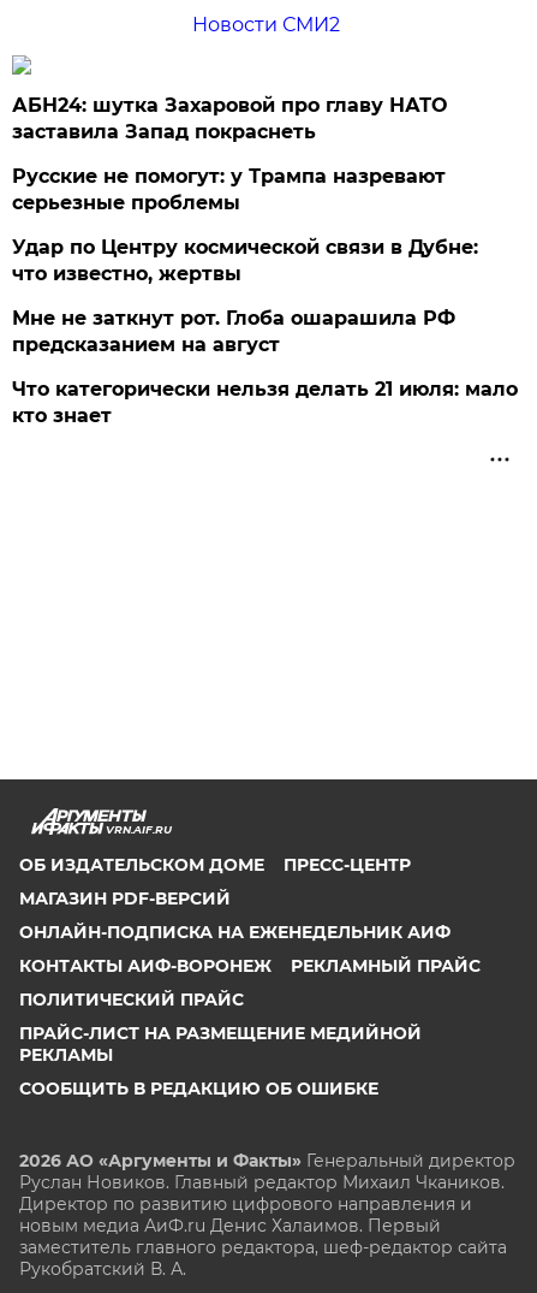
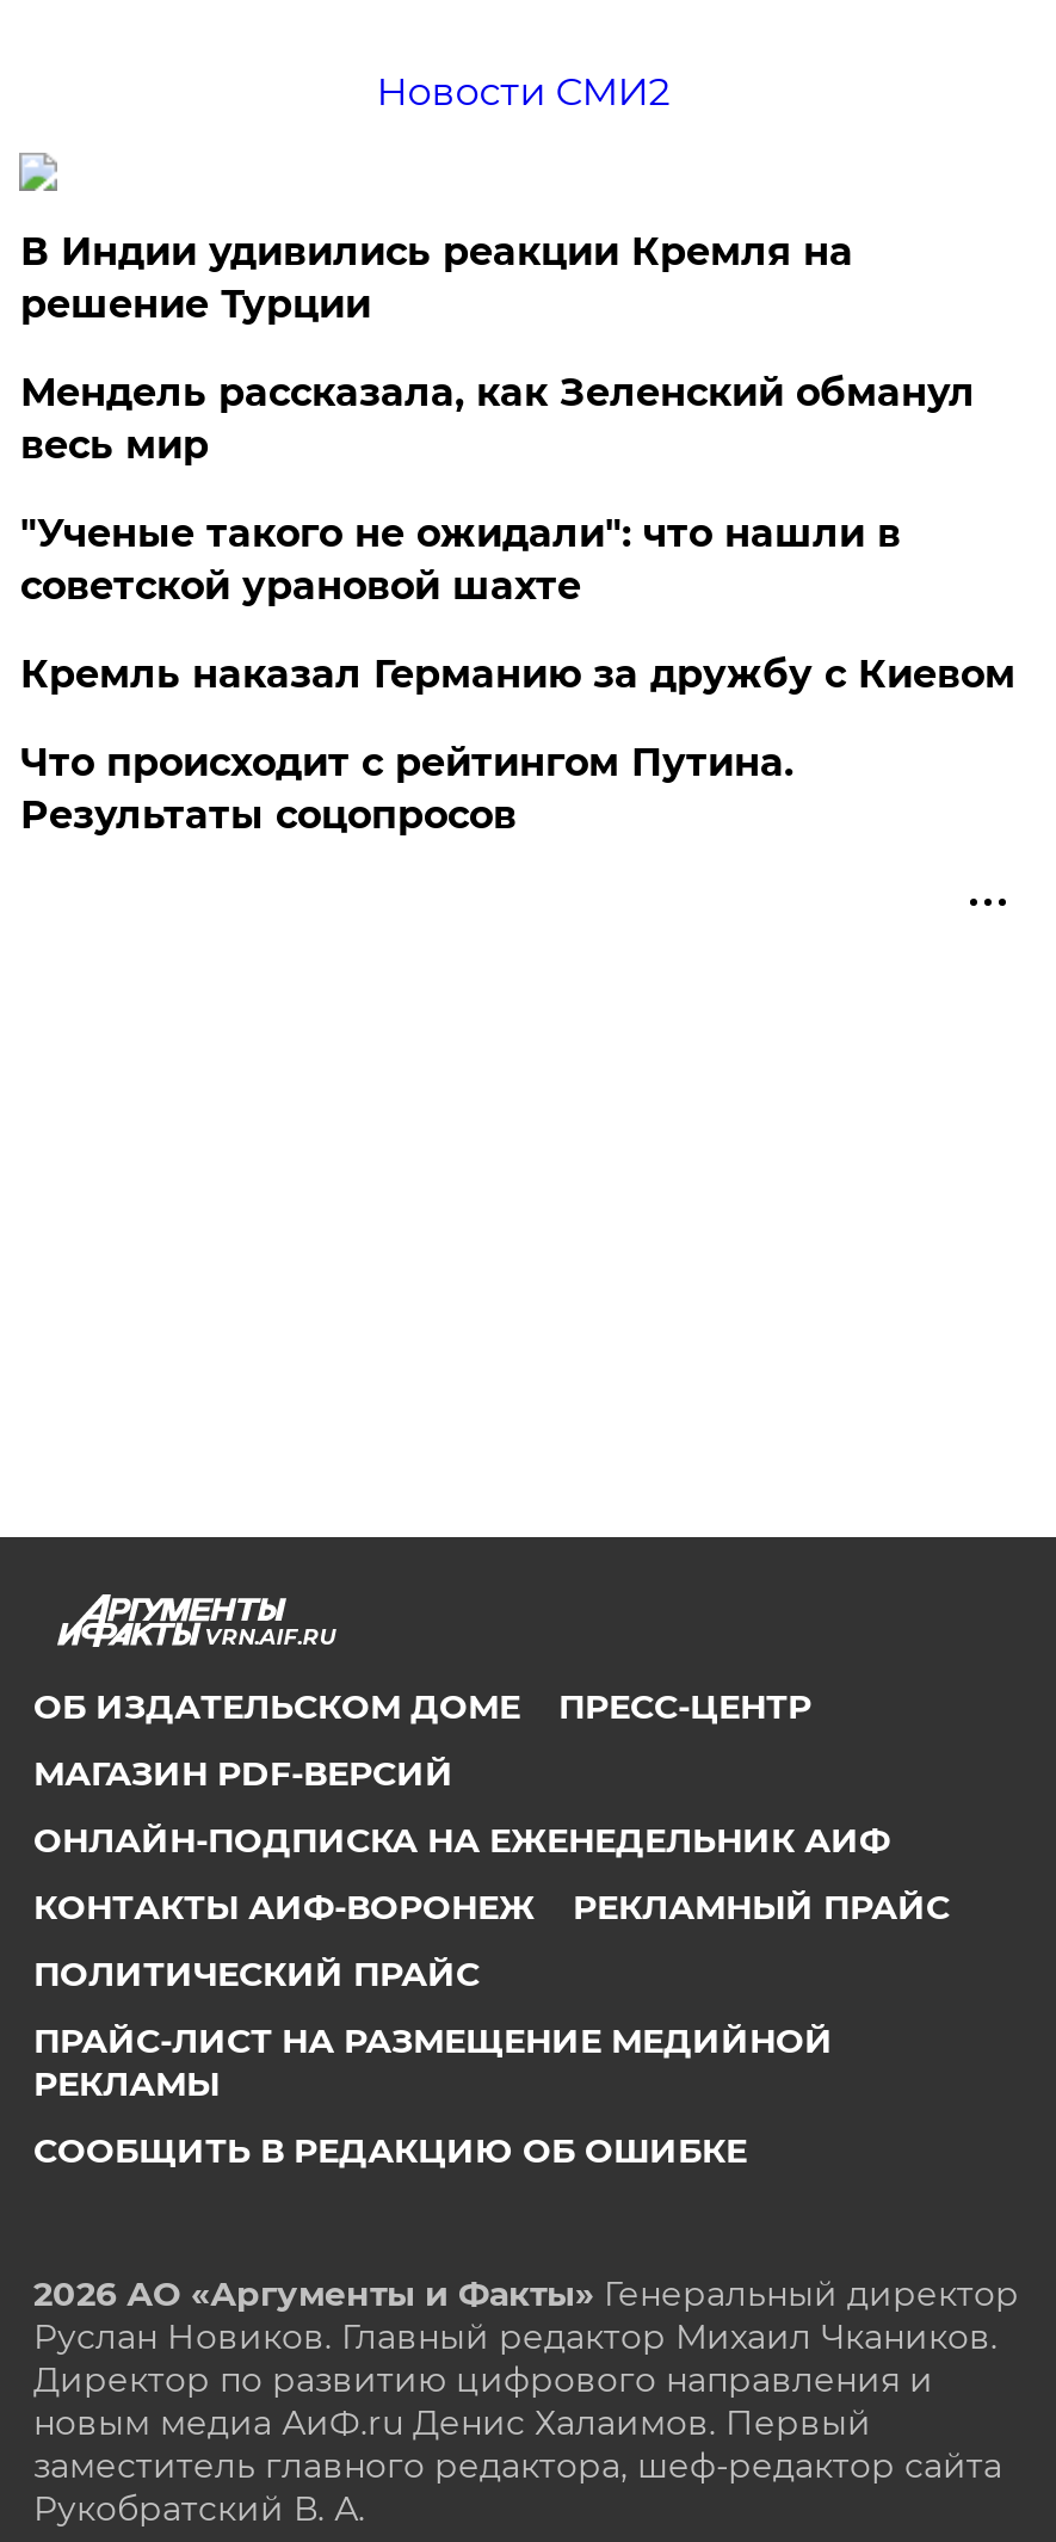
- АБН24: шутка Захаровой про главу НАТО
- заставила Запад покраснеть
+ В Индии удивились реакции Кремля на
+ решение Турции

- Русские не помогут: у Трампа назревают
- серьезные проблемы
+ Мендель рассказала, как Зеленский обманул
+ весь мир

- Удар по Центру космической связи в Дубне:
- что известно, жертвы
+ "Ученые такого не ожидали": что нашли в
+ советской урановой шахте

- Мне не заткнут рот. Глоба ошарашила РФ
- предсказанием на август
+ Кремль наказал Германию за дружбу с Киевом

- Что категорически нельзя делать 21 июля: мало
- кто знает
+ Что происходит с рейтингом Путина.
+ Результаты соцопросов
